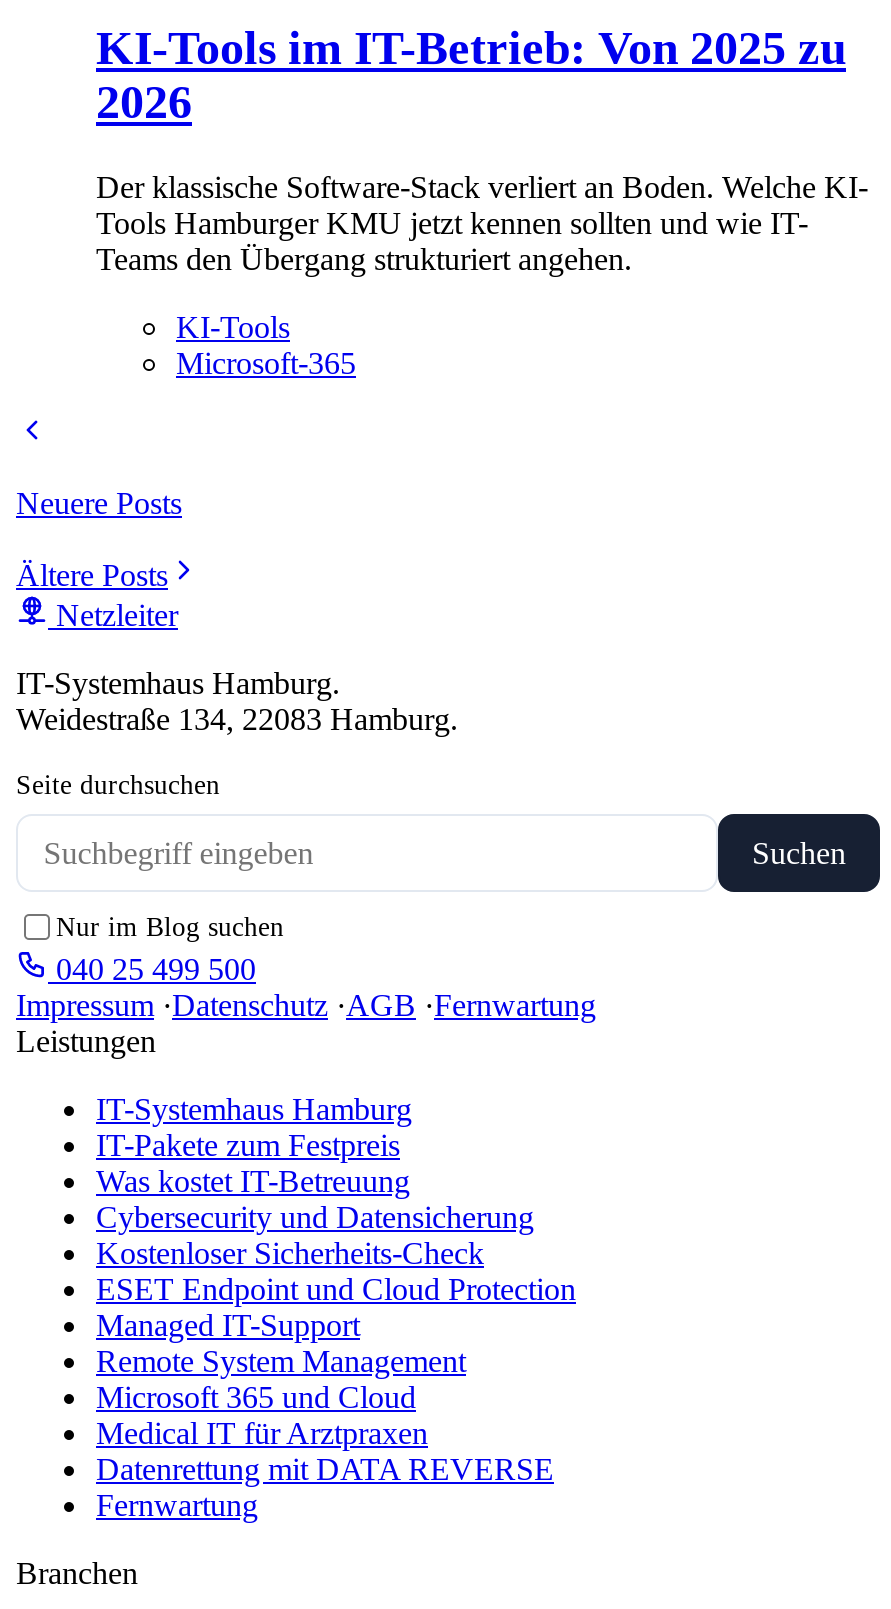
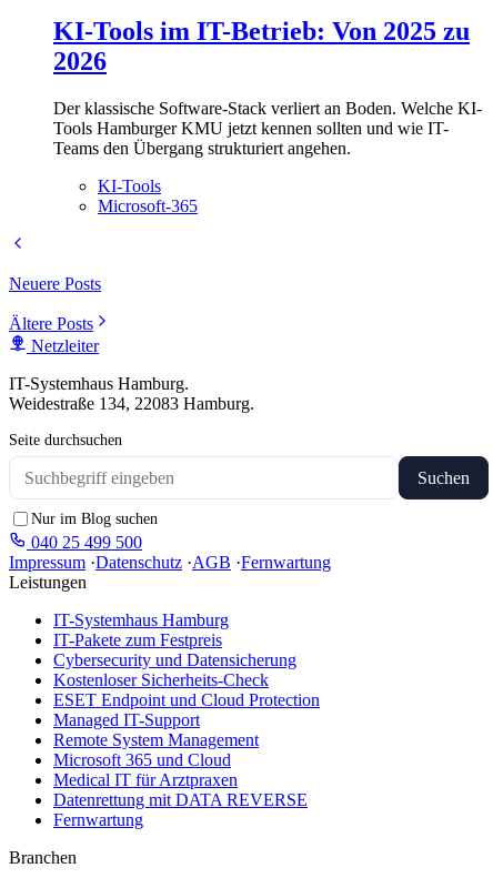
- Was kostet IT-Betreuung
